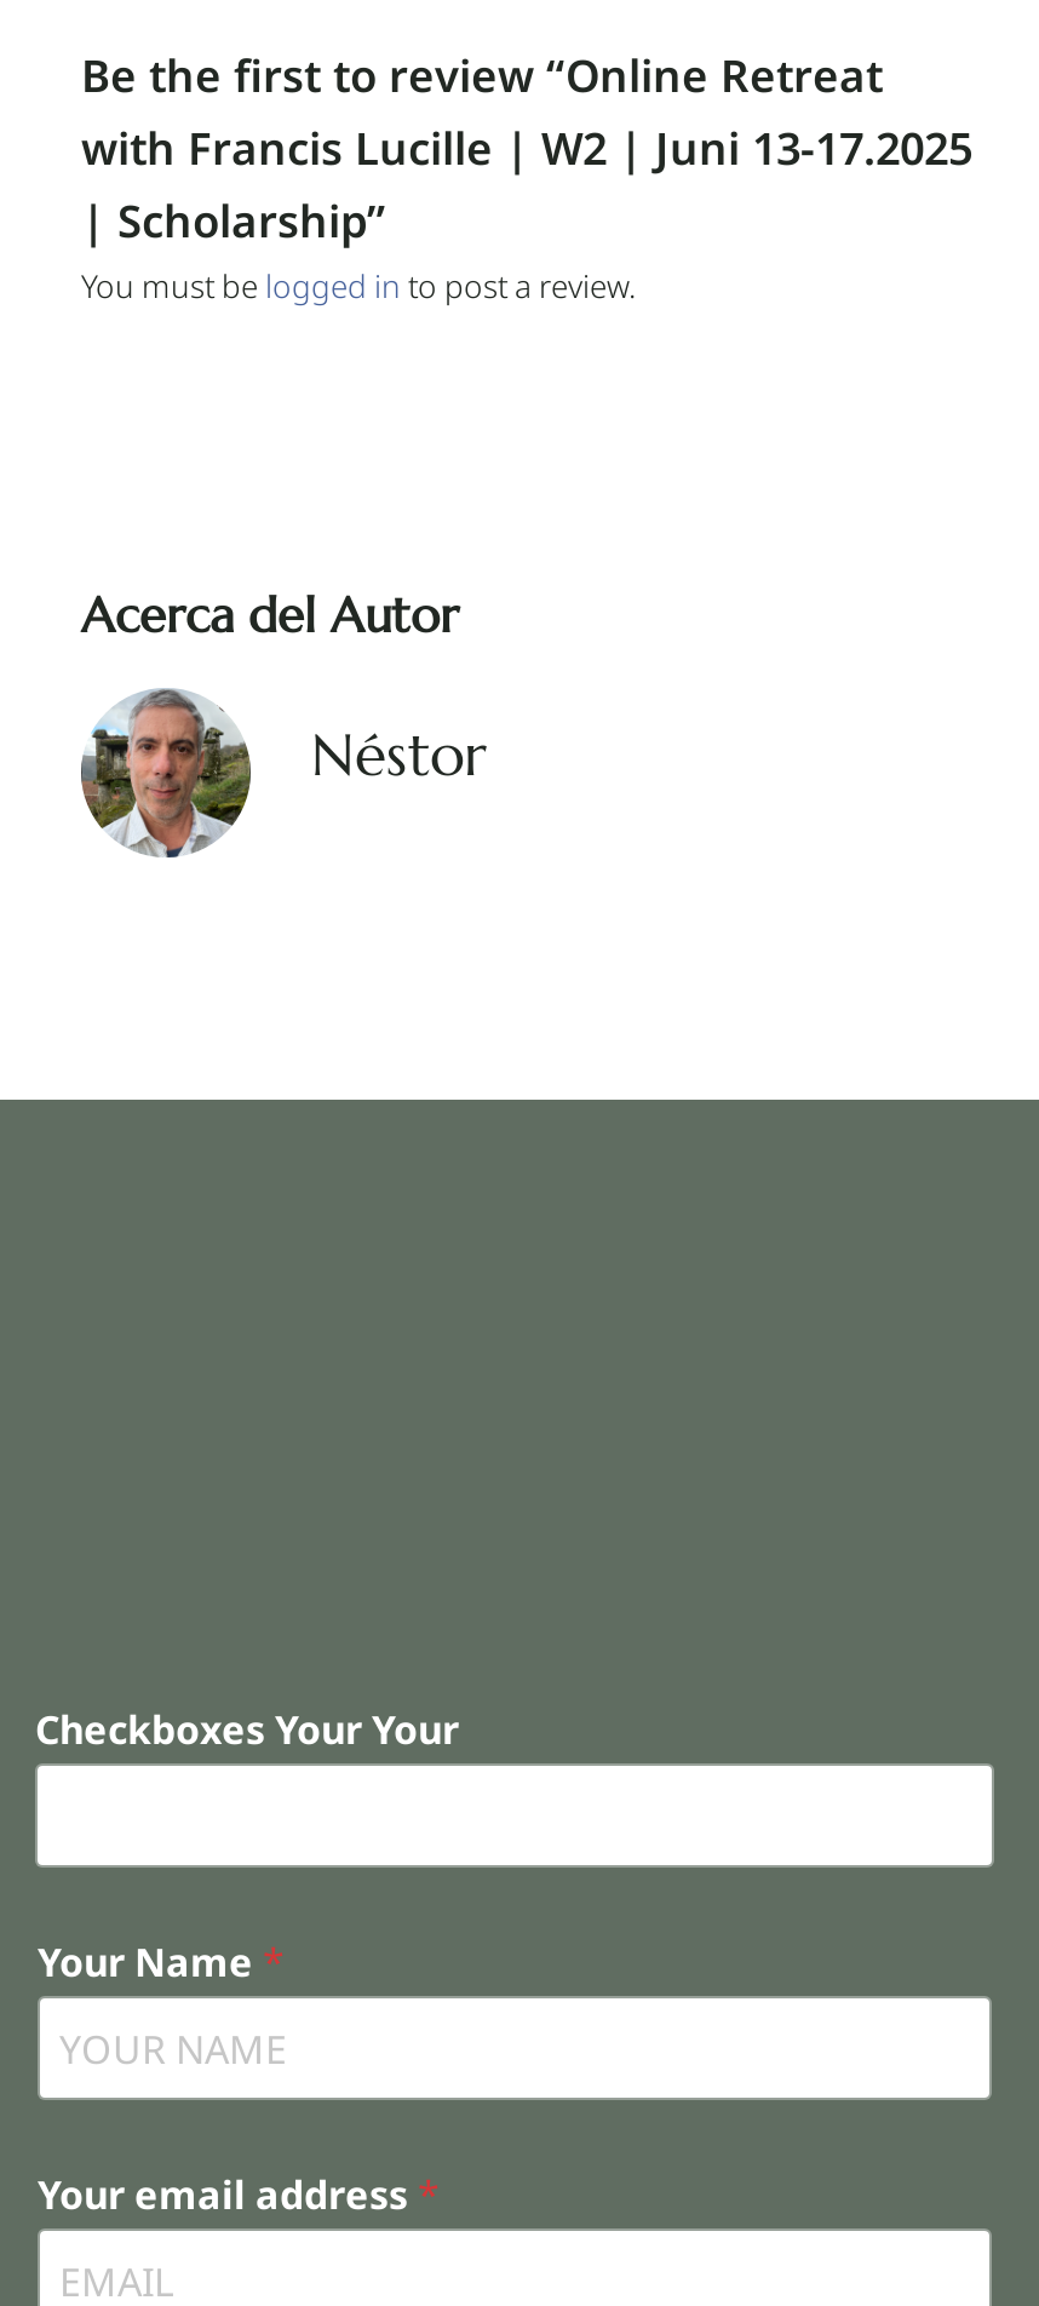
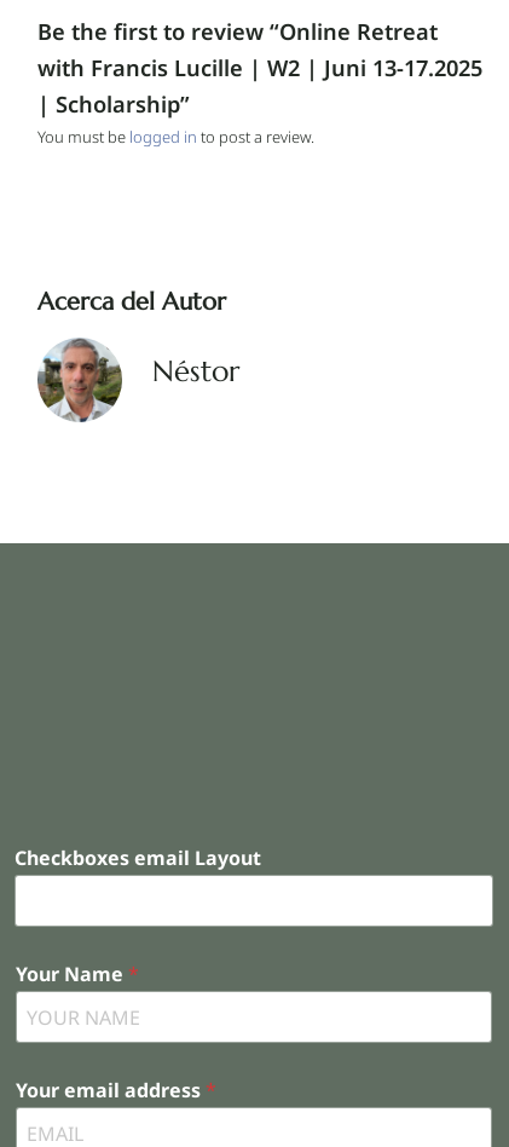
- Checkboxes Your Your
+ Checkboxes email Layout
